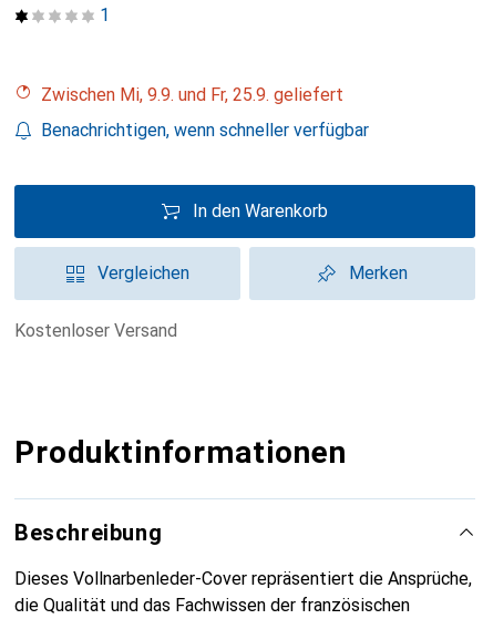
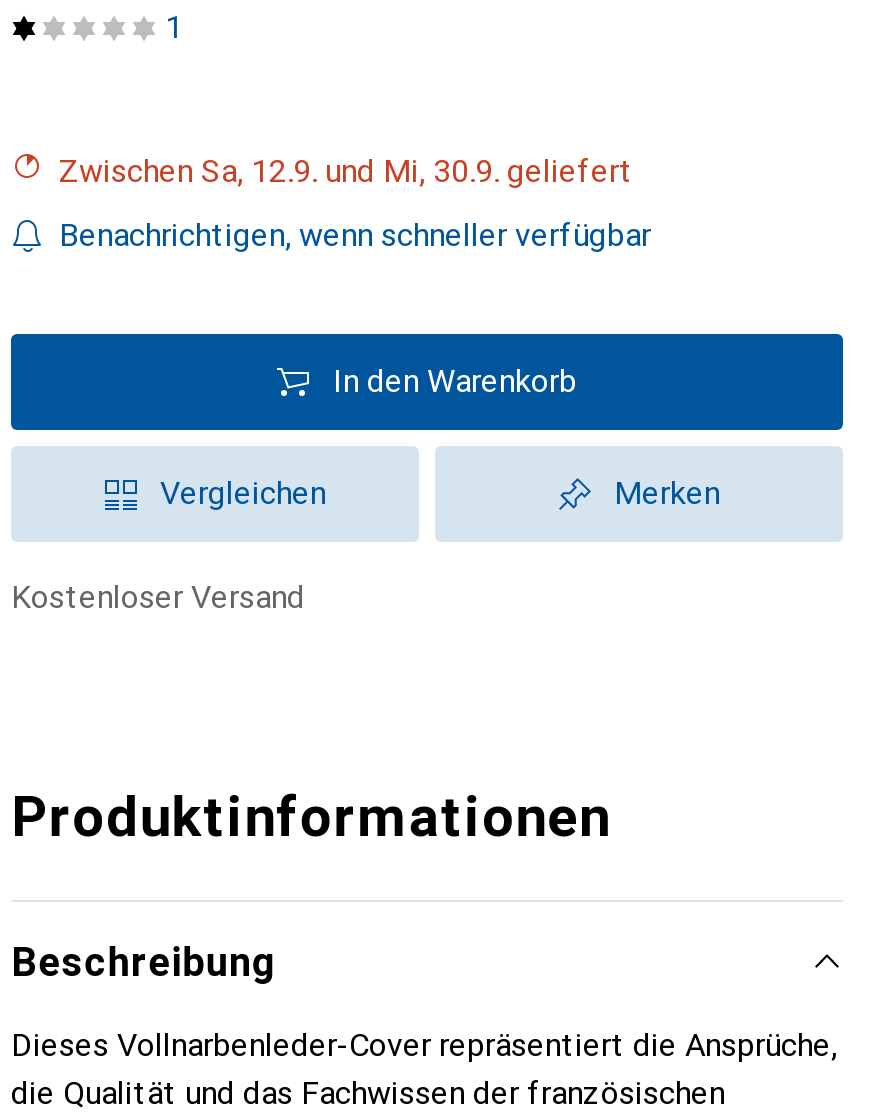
- Zwischen Mi, 9.9. und Fr, 25.9. geliefert
+ Zwischen Sa, 12.9. und Mi, 30.9. geliefert
